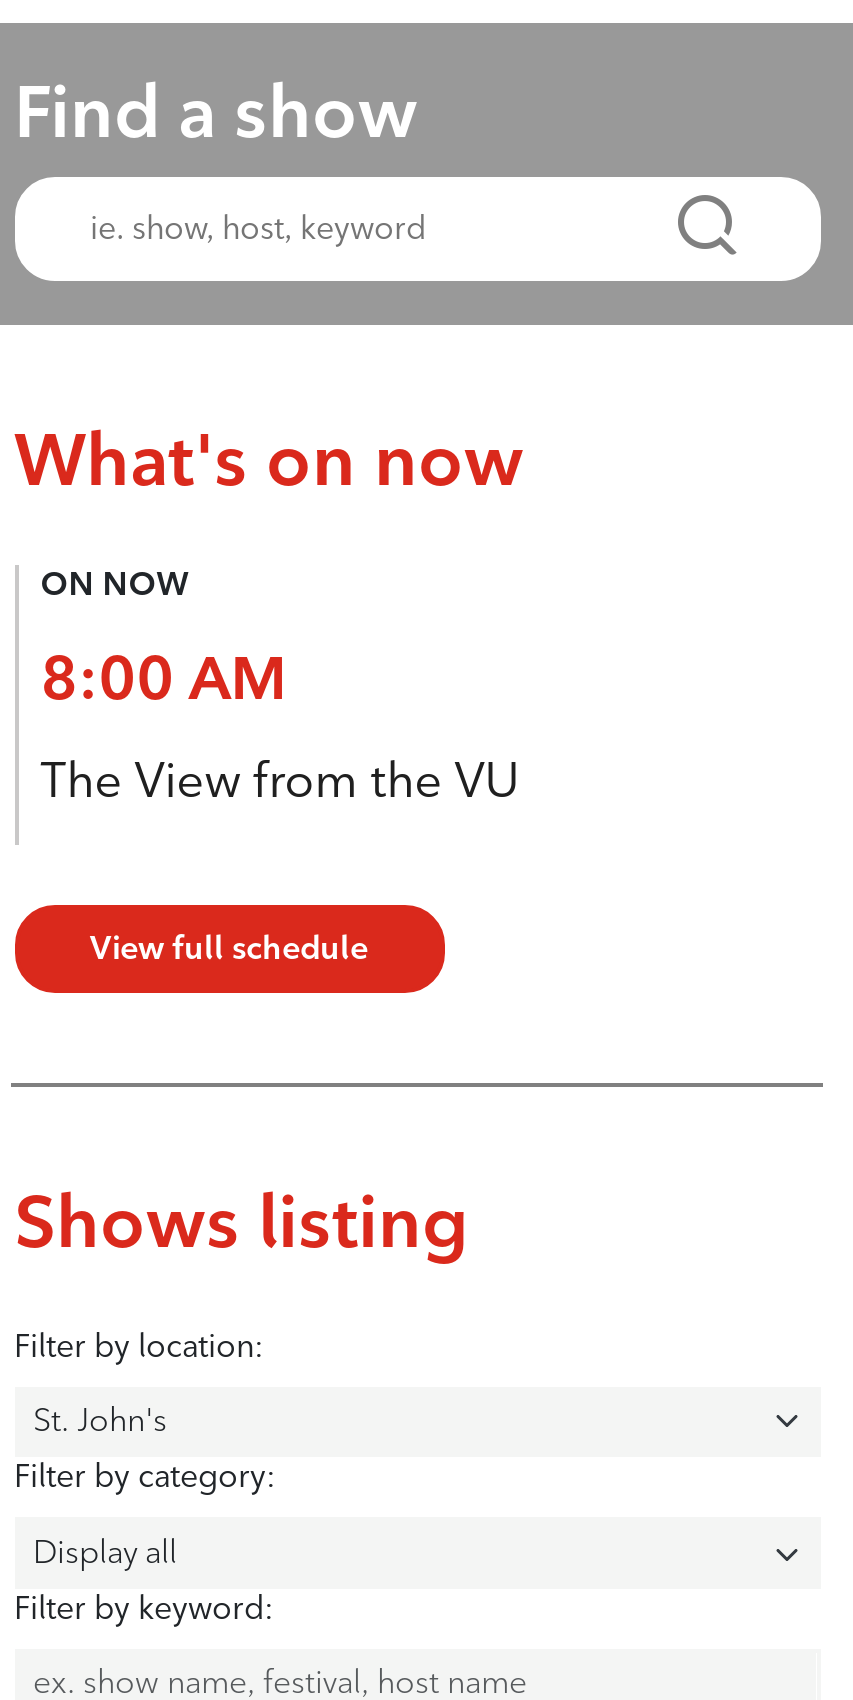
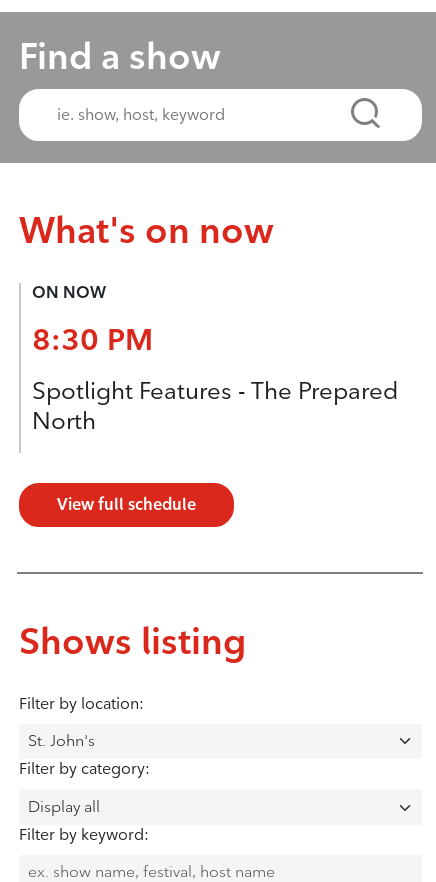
- 8:00 AM
+ 8:30 PM

- The View from the VU
+ Spotlight Features - The Prepared
+ North
